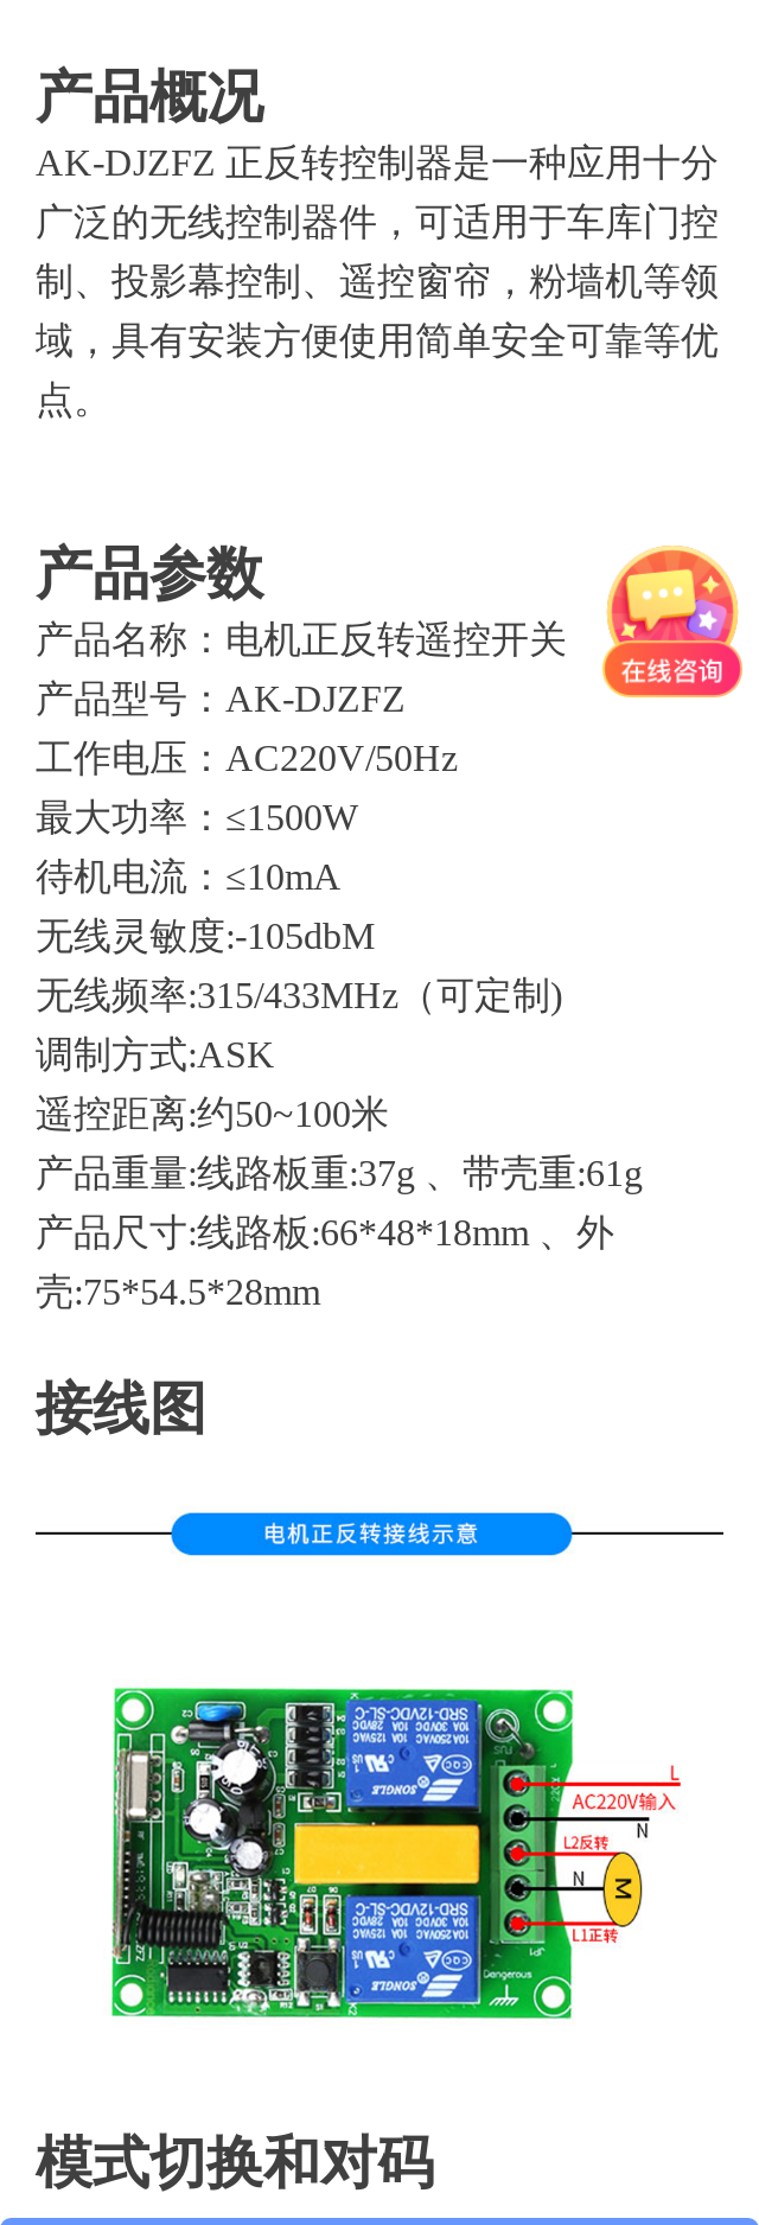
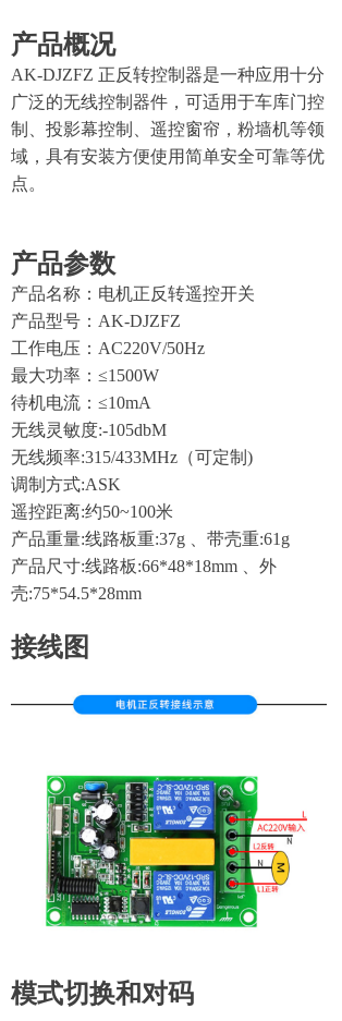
- [image]
